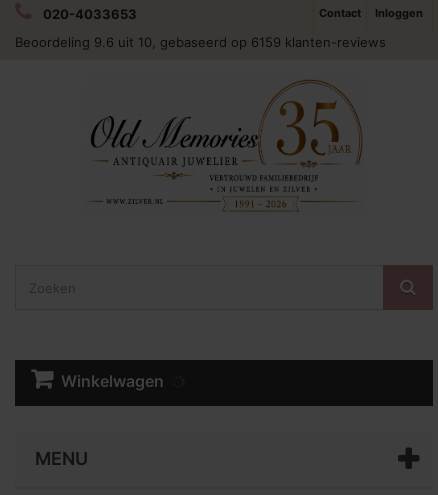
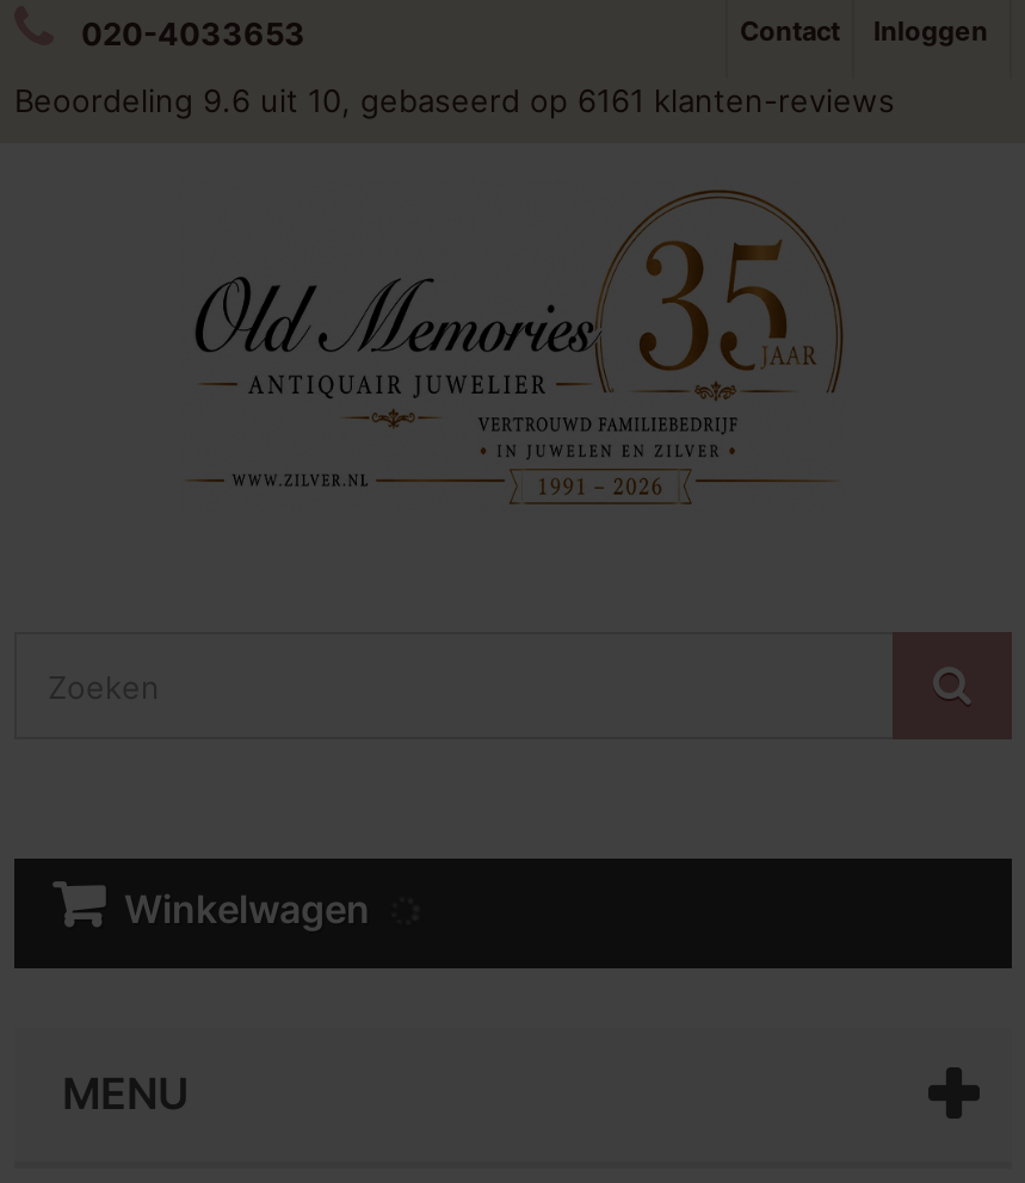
- Beoordeling 9.6 uit 10, gebaseerd op 6159 klanten-reviews
+ Beoordeling 9.6 uit 10, gebaseerd op 6161 klanten-reviews
